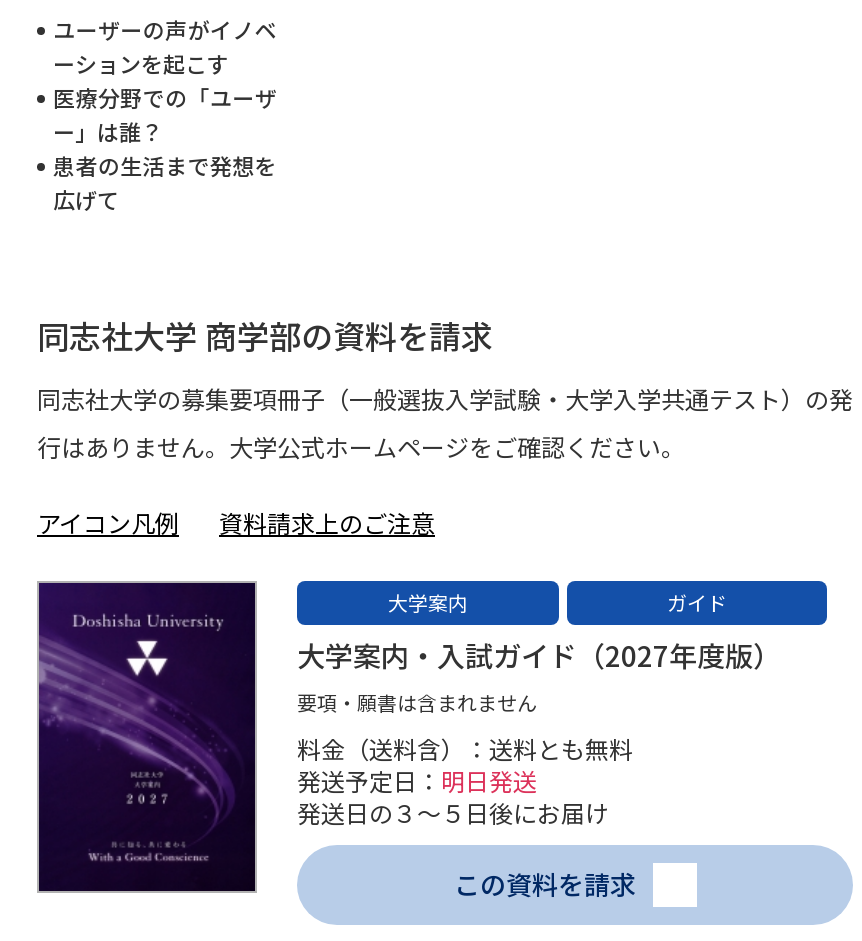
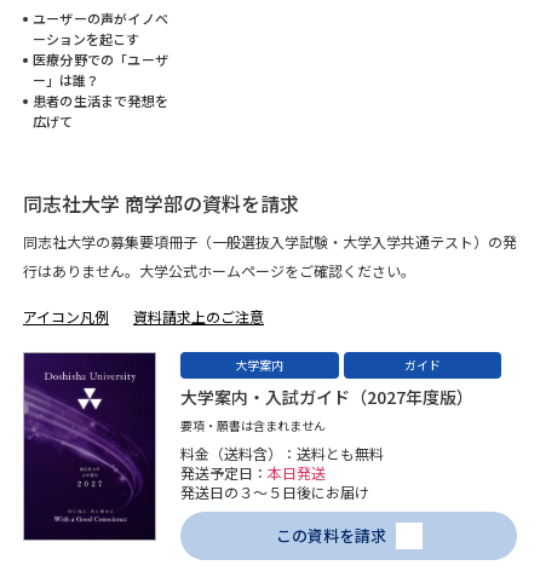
- 発送予定日：明日発送
+ 発送予定日：本日発送
